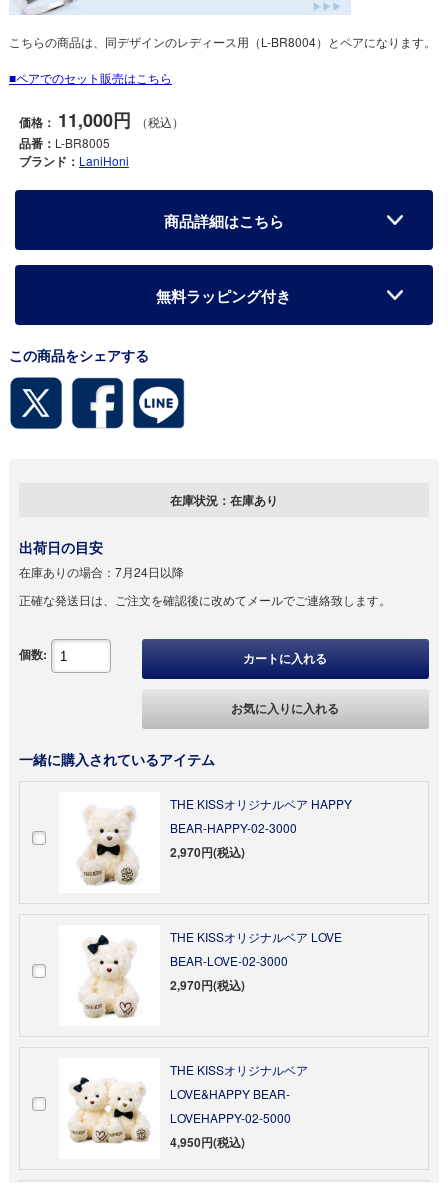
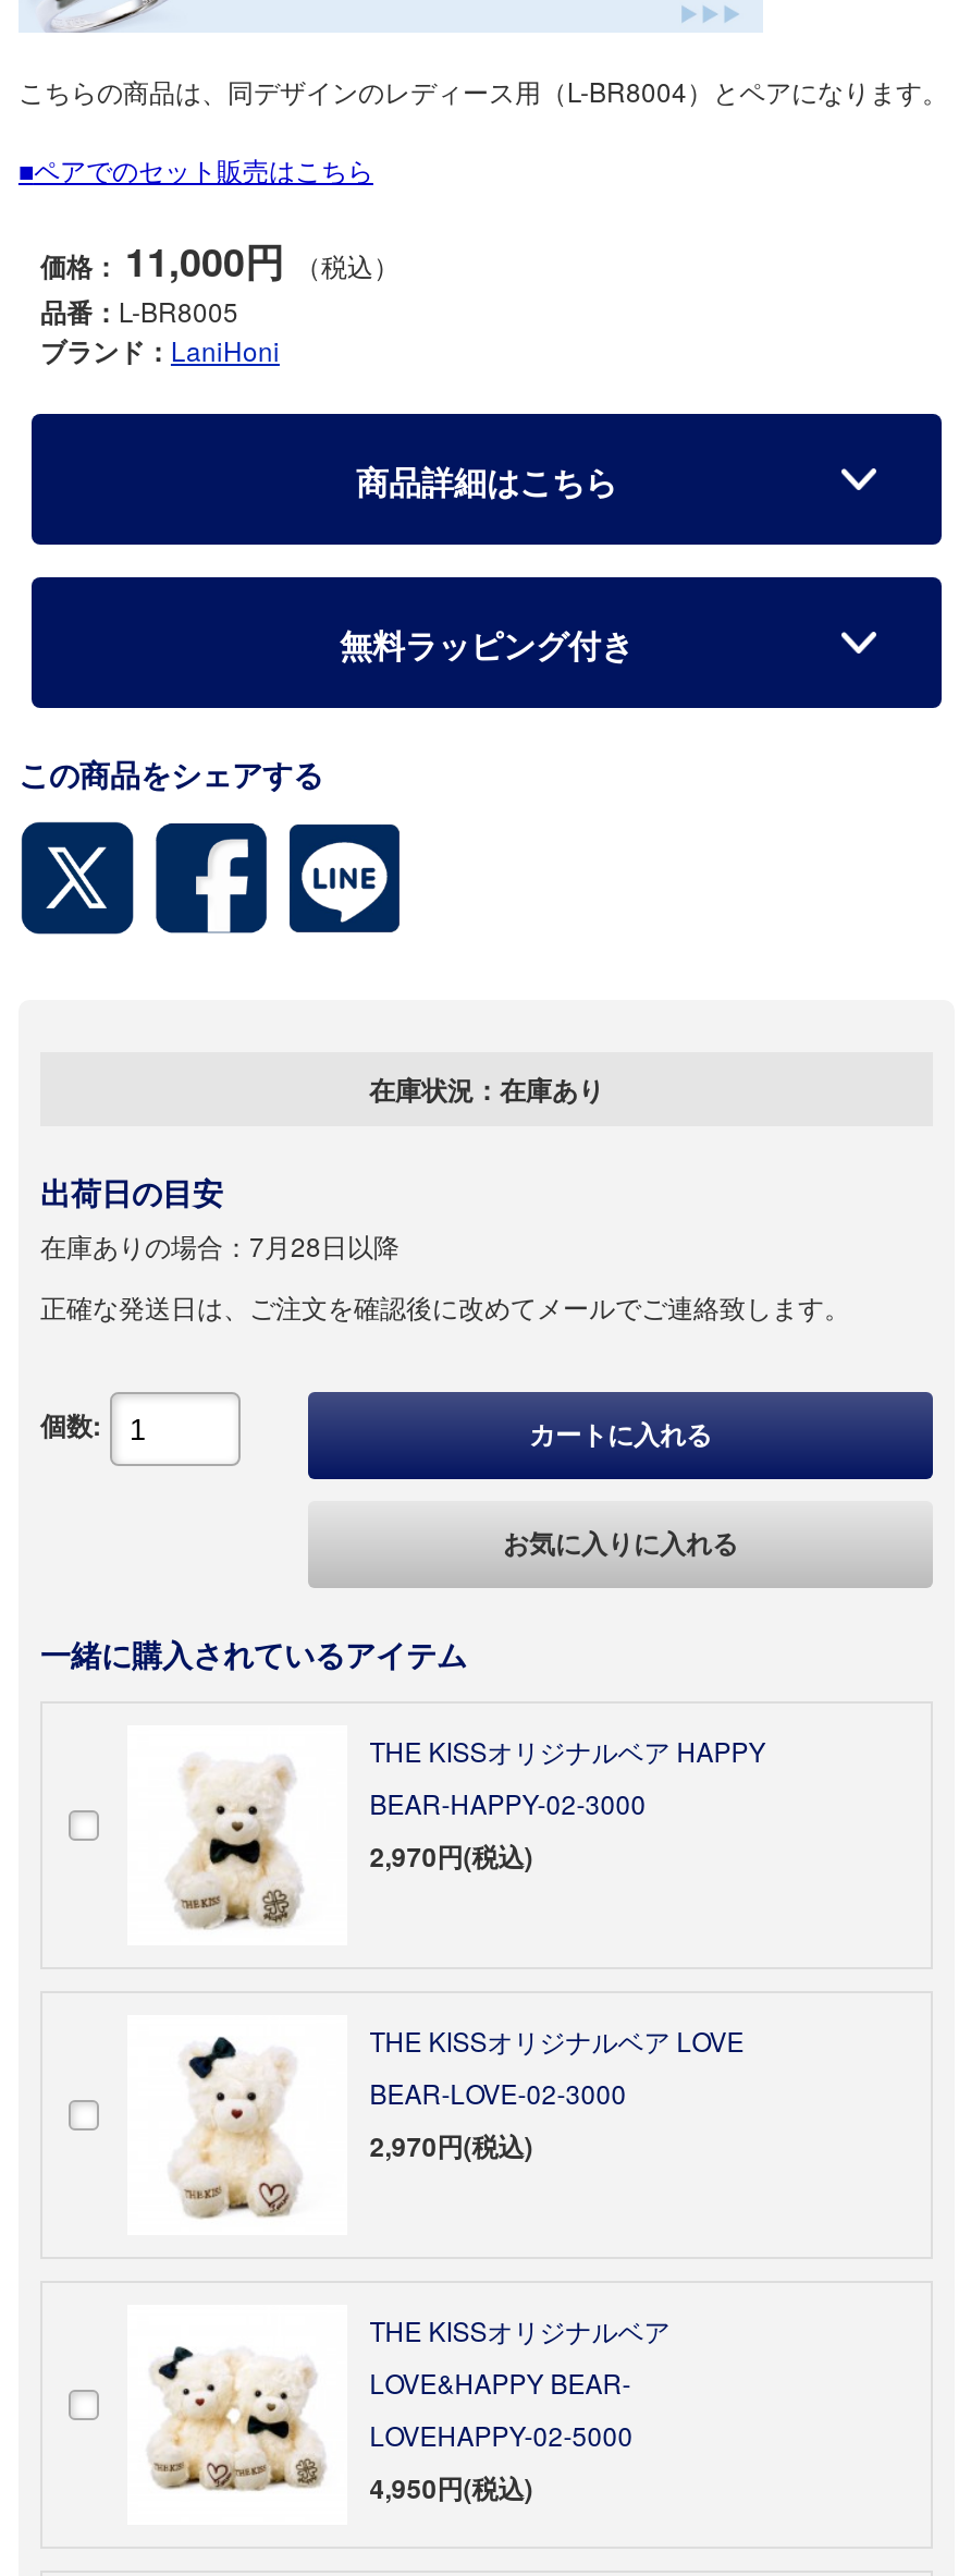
- 在庫ありの場合：7月24日以降
+ 在庫ありの場合：7月28日以降
